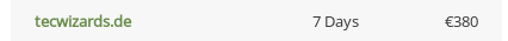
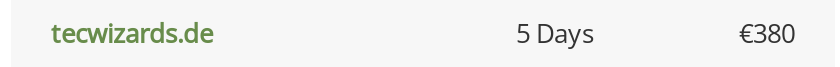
- 7 Days
+ 5 Days
